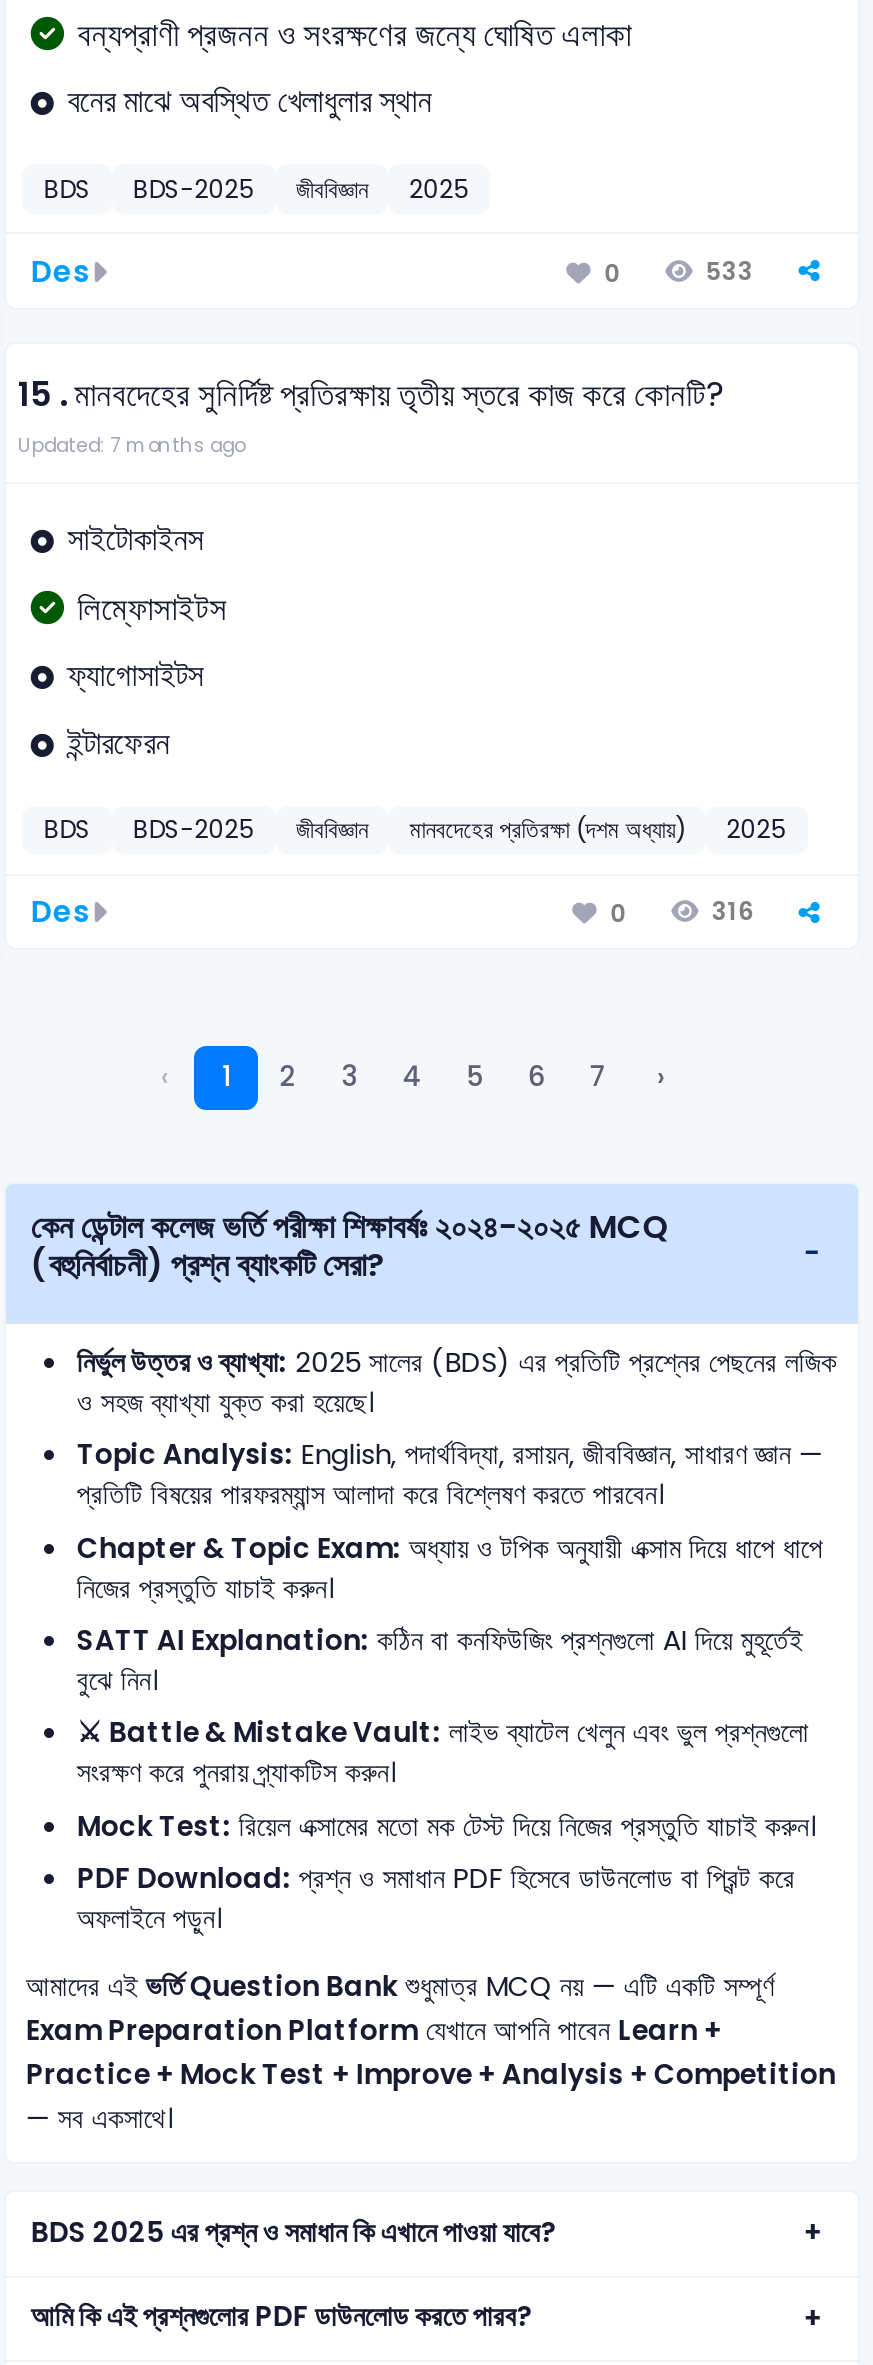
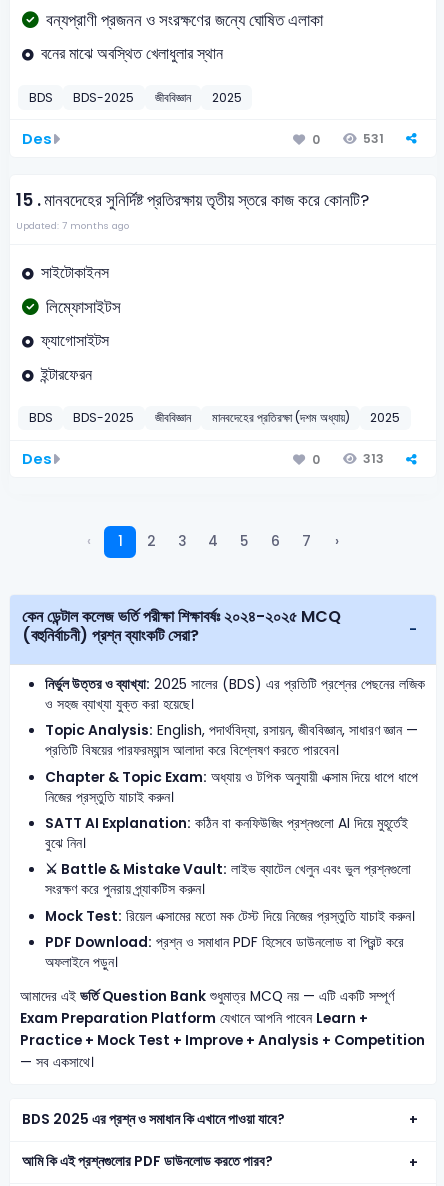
- 533
+ 531

- 316
+ 313
